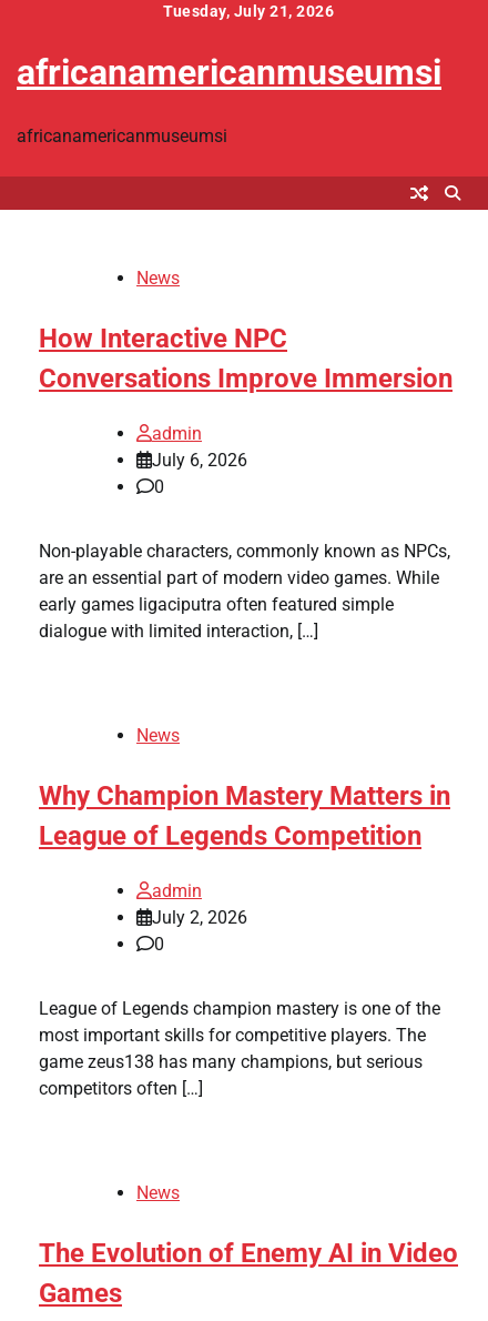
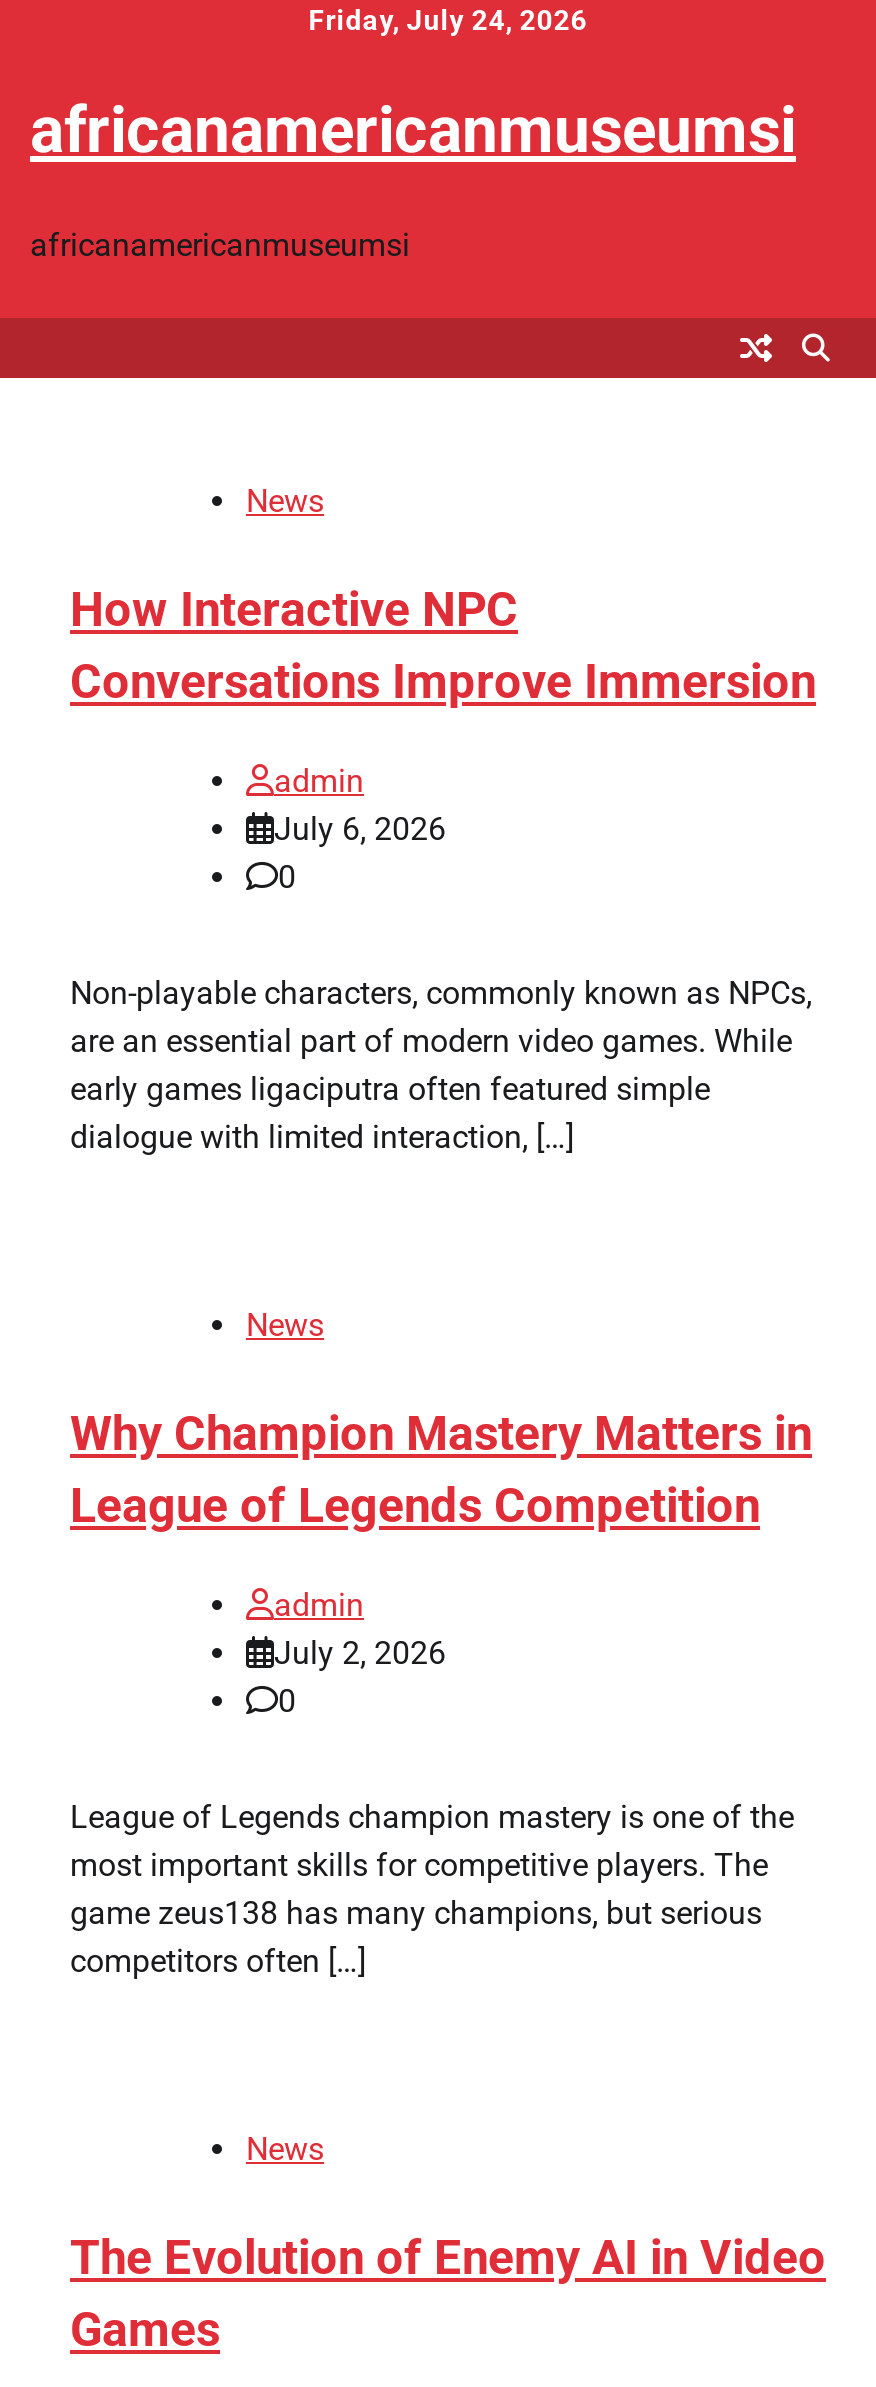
- Tuesday, July 21, 2026
+ Friday, July 24, 2026
